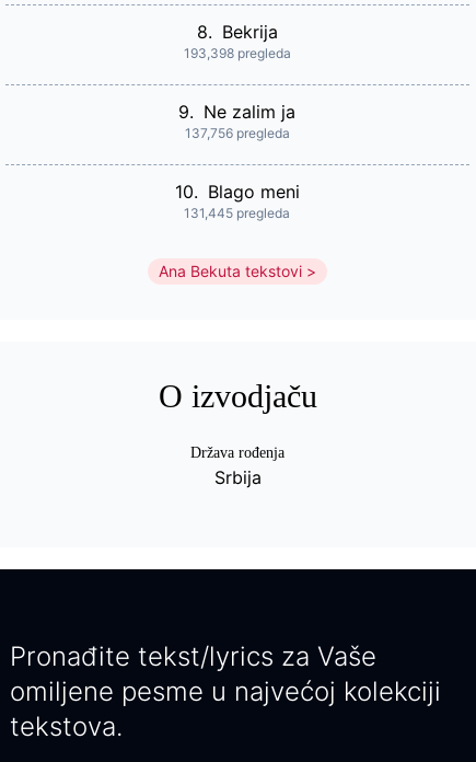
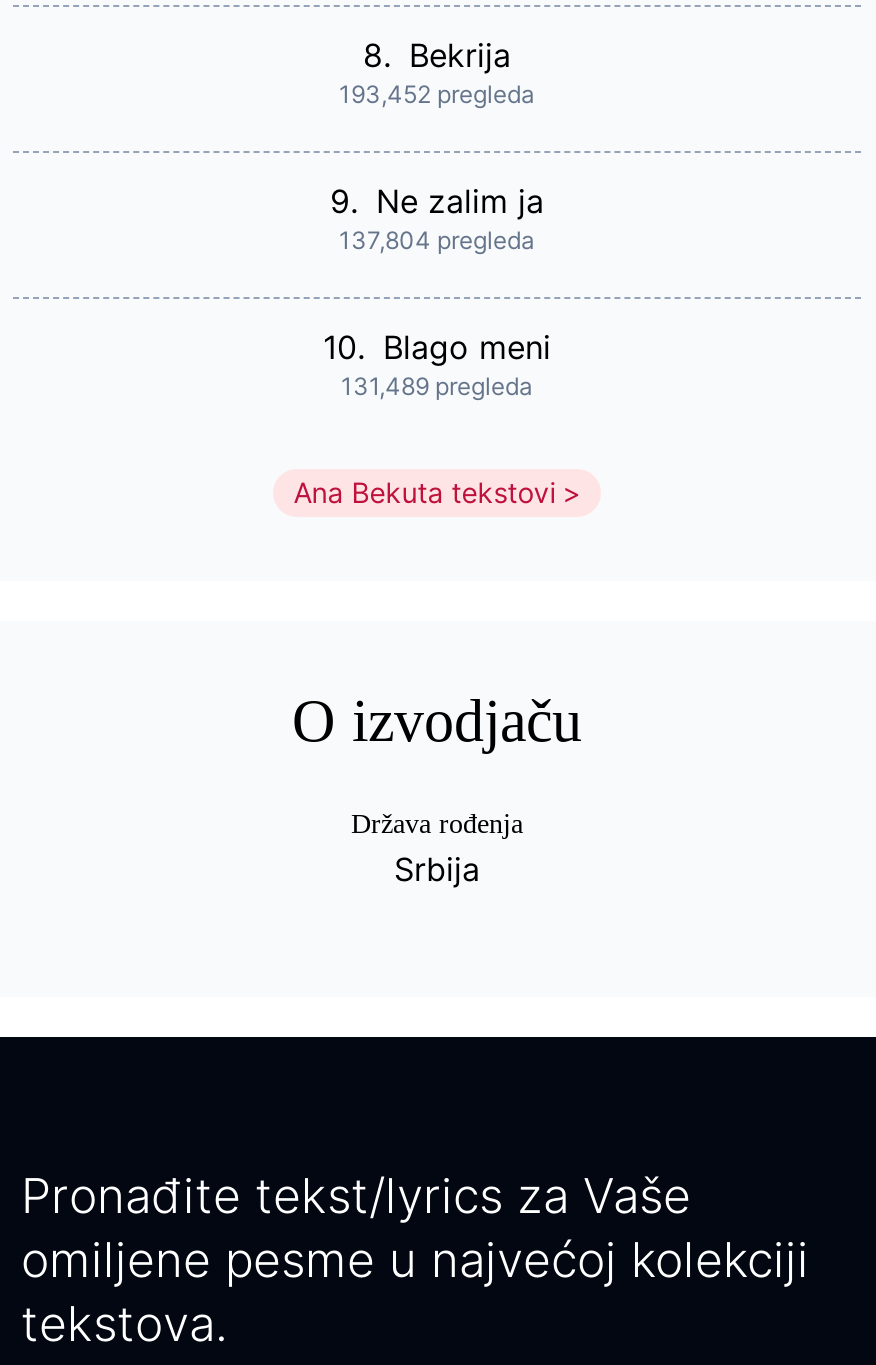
- 193,398 pregleda
+ 193,452 pregleda

- 137,756 pregleda
+ 137,804 pregleda

- 131,445 pregleda
+ 131,489 pregleda
